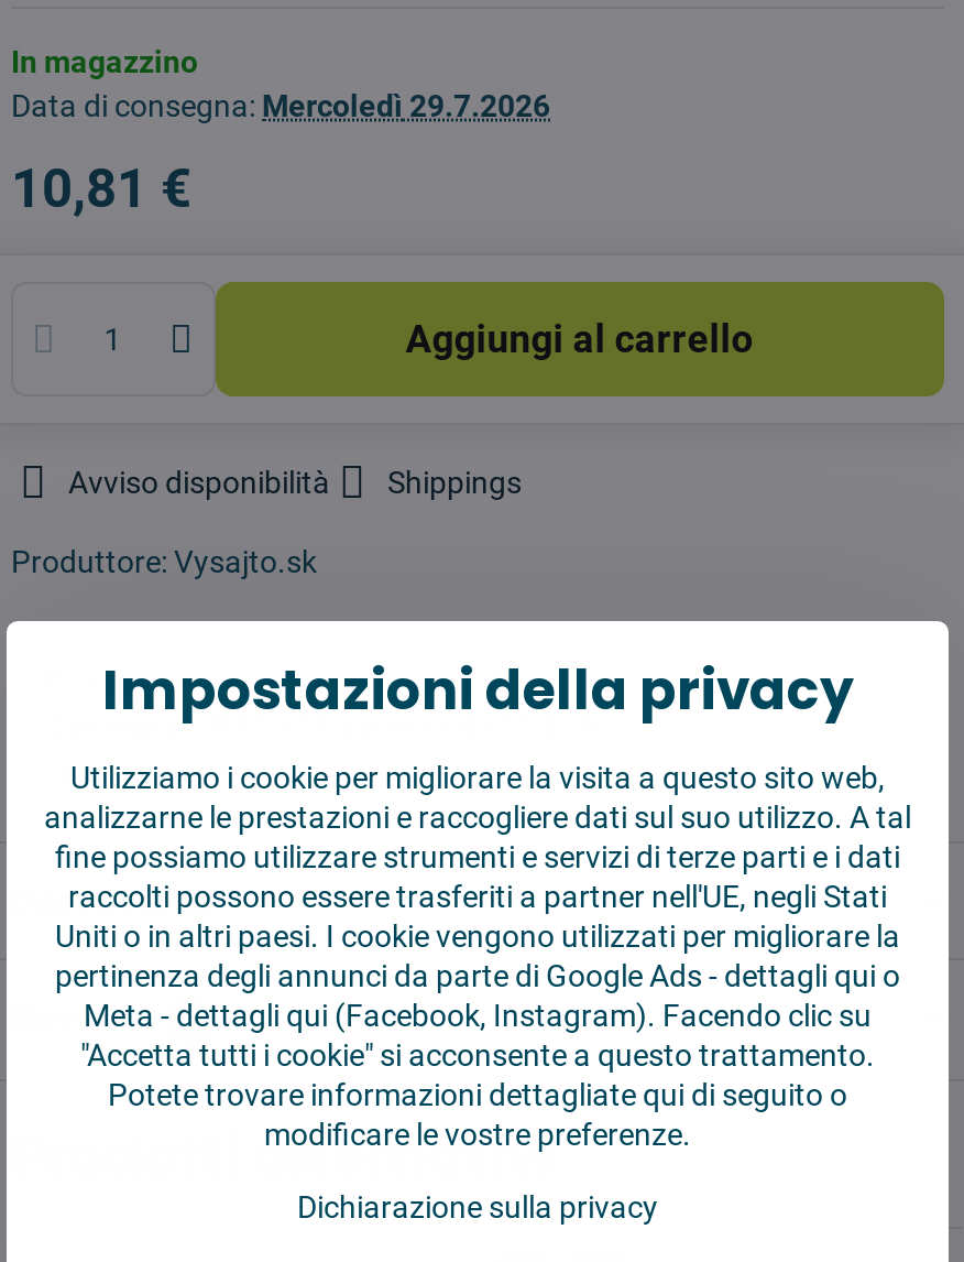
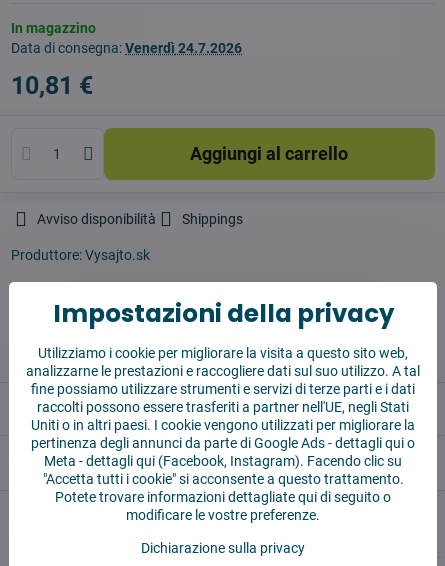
- Data di consegna: Mercoledì 29.7.2026
+ Data di consegna: Venerdì 24.7.2026
